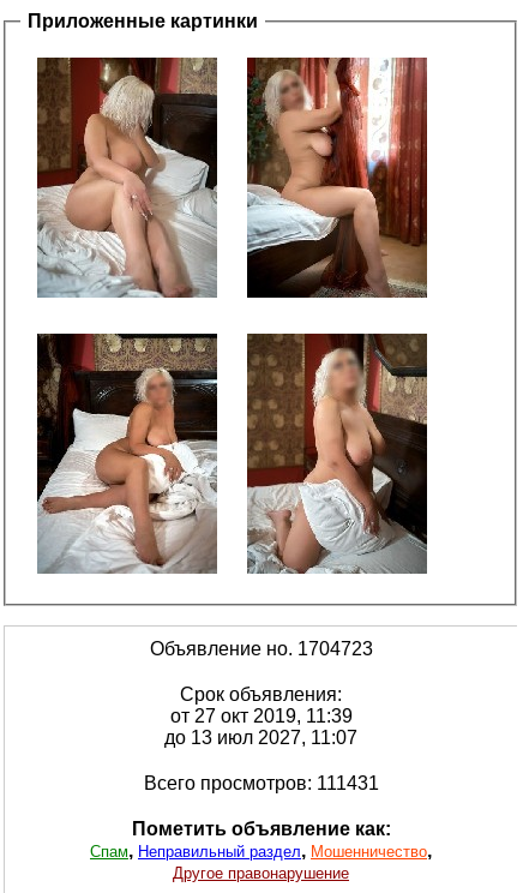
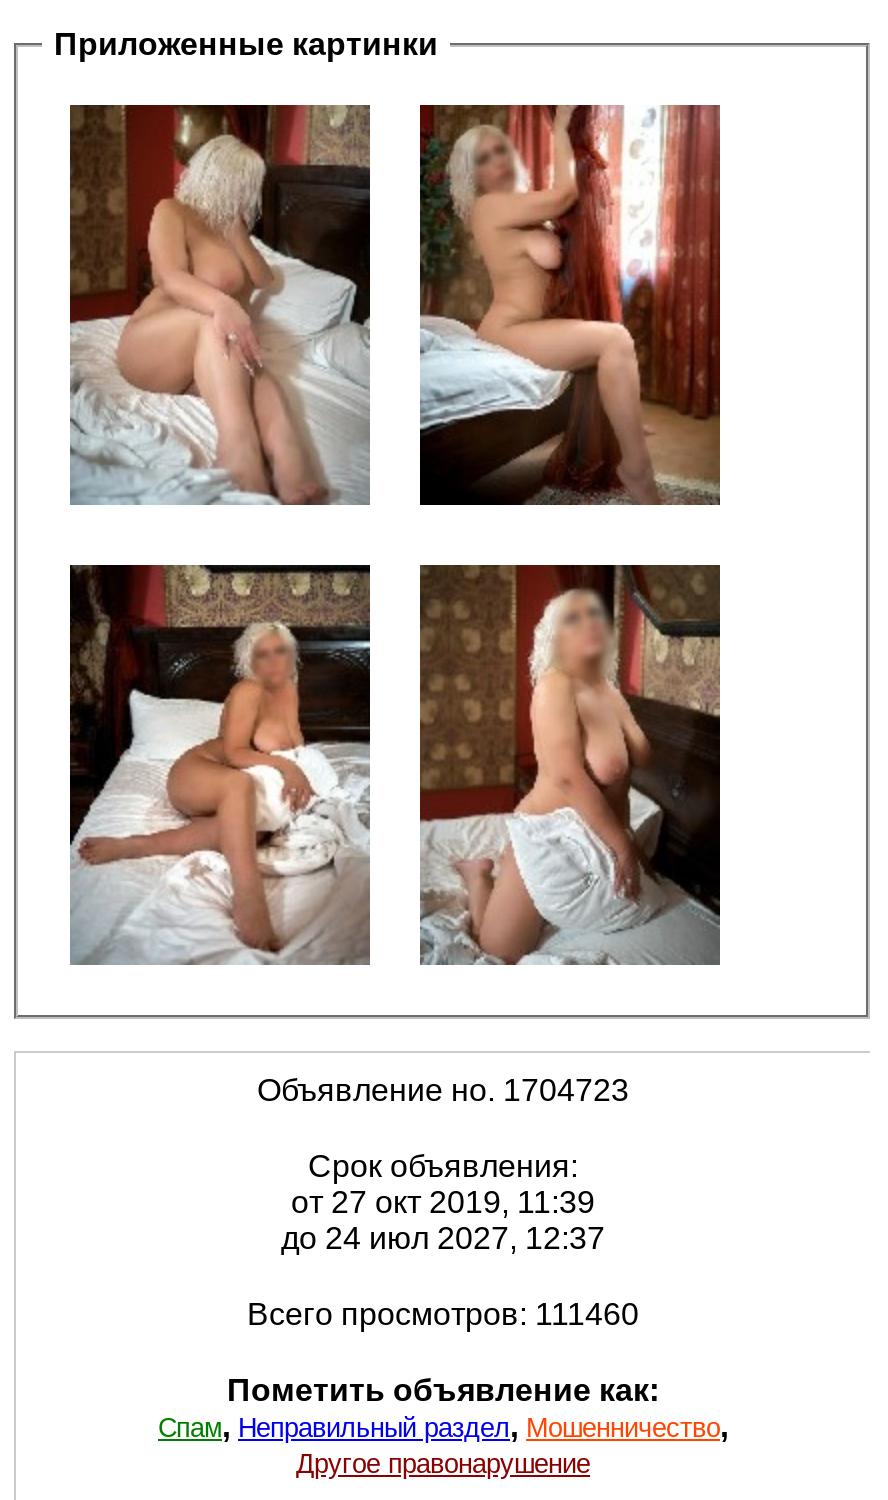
- до 13 июл 2027, 11:07
+ до 24 июл 2027, 12:37

- Всего просмотров: 111431
+ Всего просмотров: 111460
